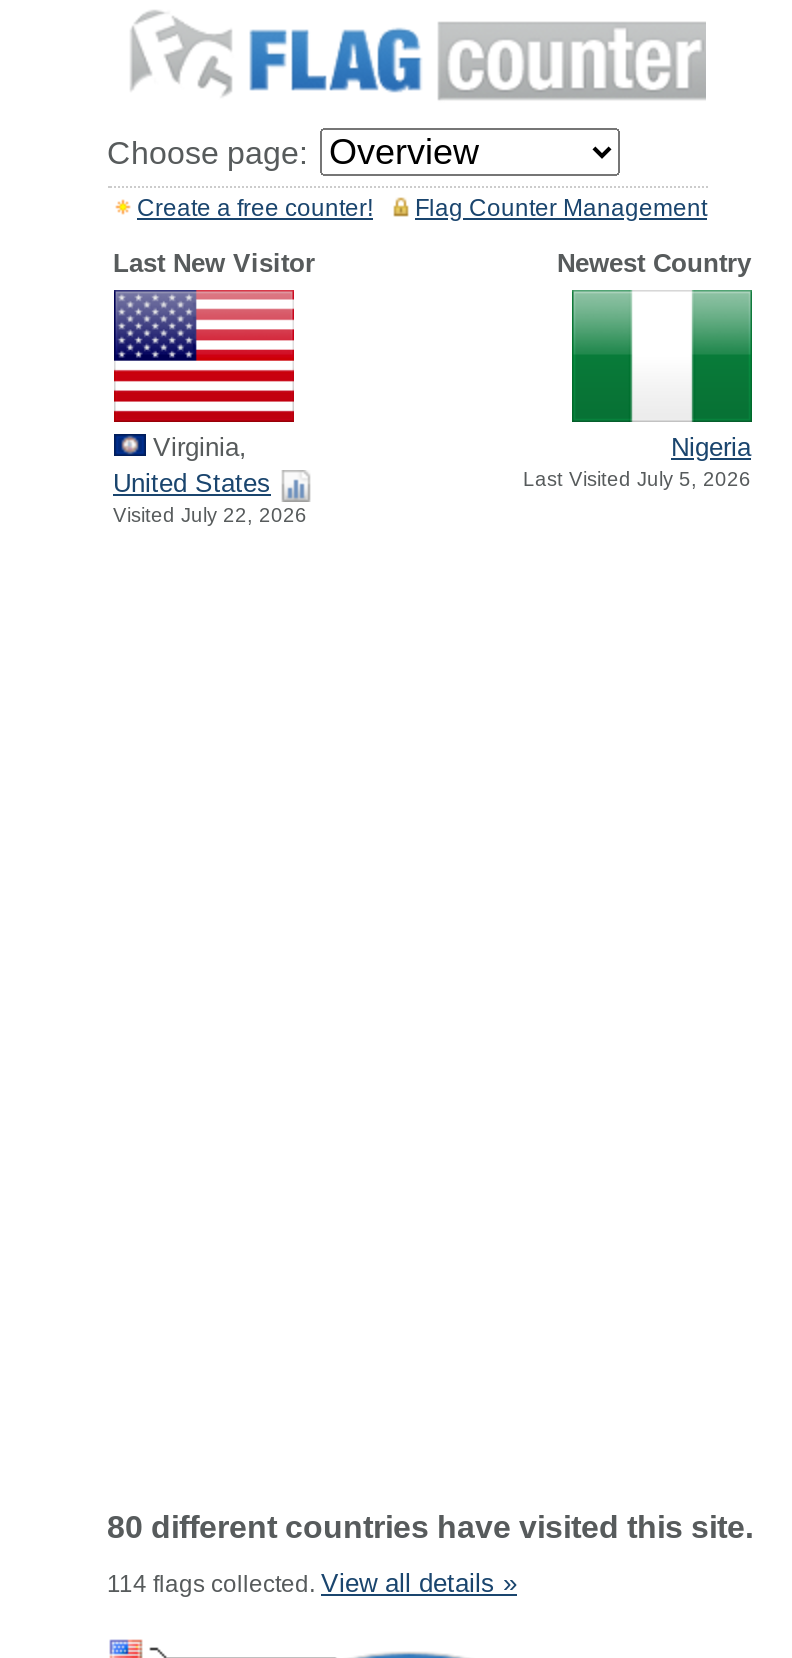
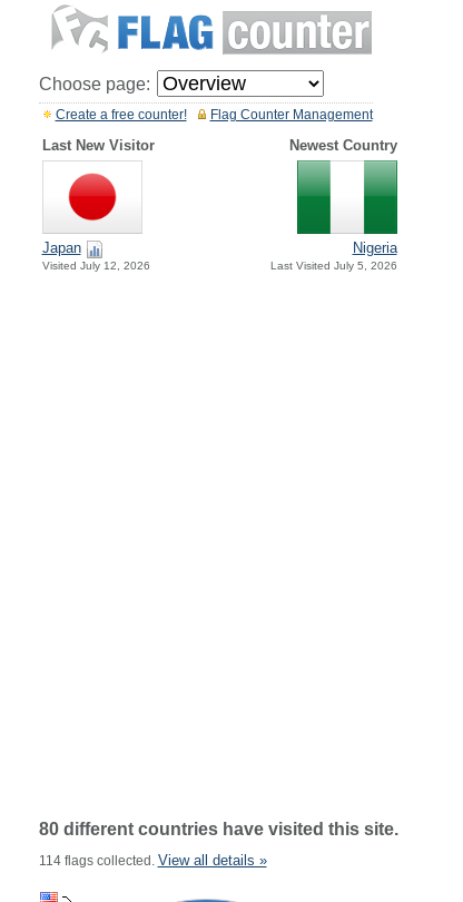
- [image]
- Virginia,
- United States
- Visited July 22, 2026
+ [image]
+ Japan
+ Visited July 12, 2026
